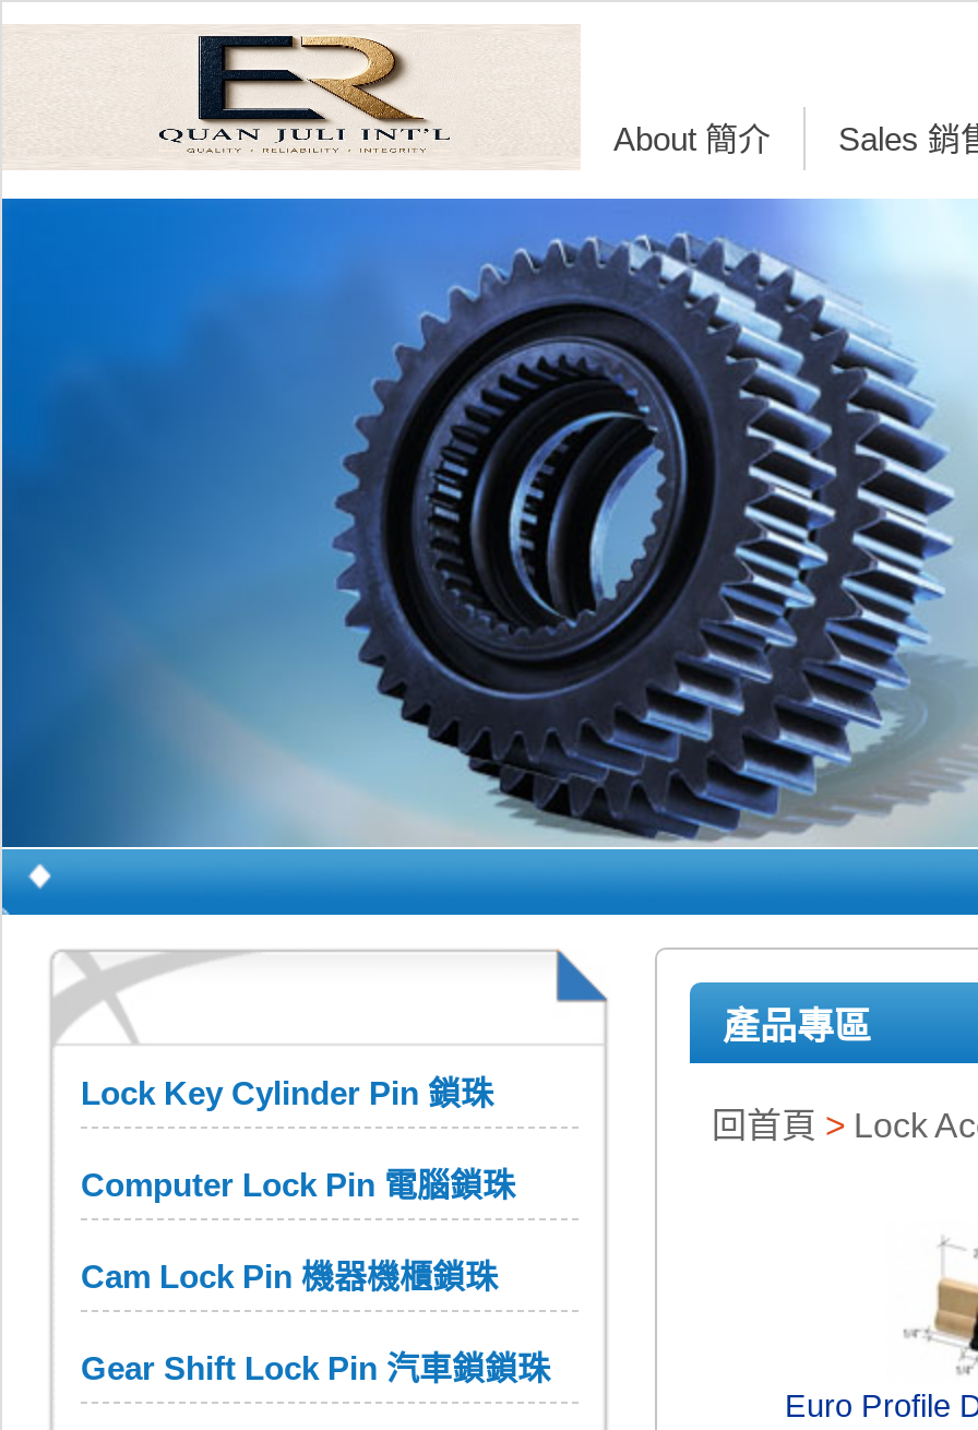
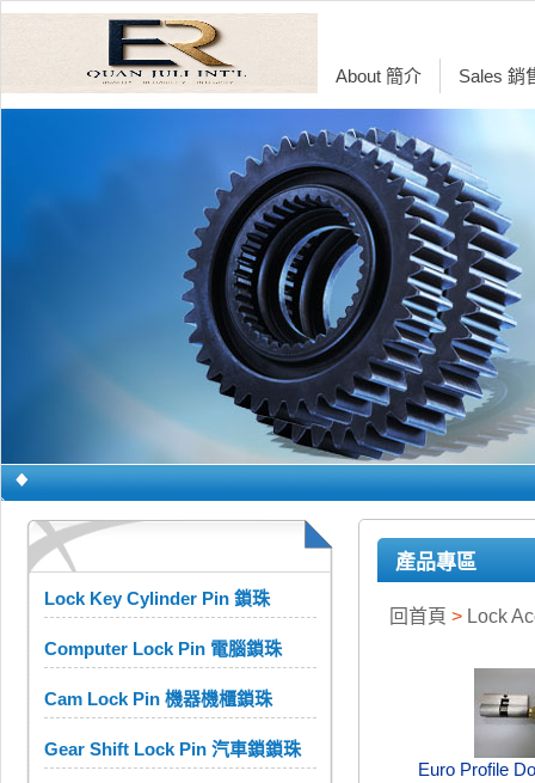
- [image]
+ [image]
